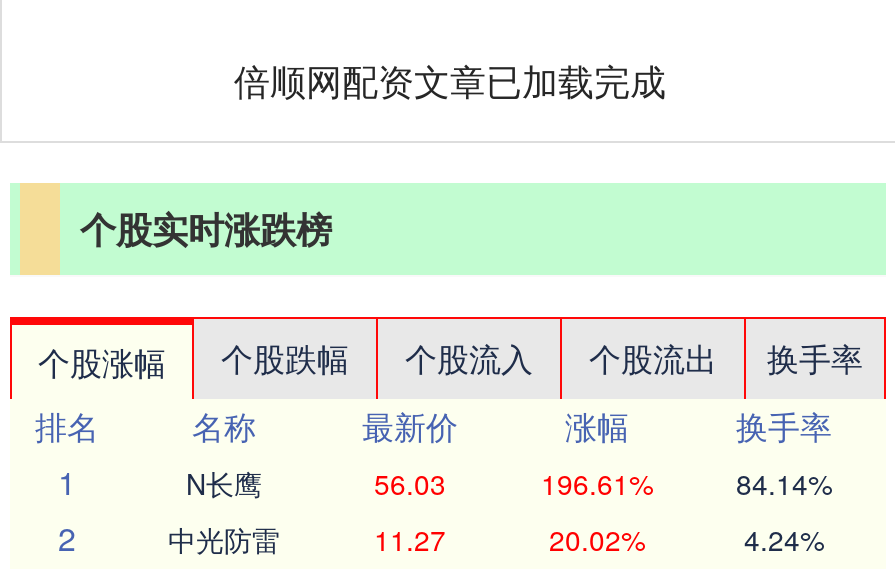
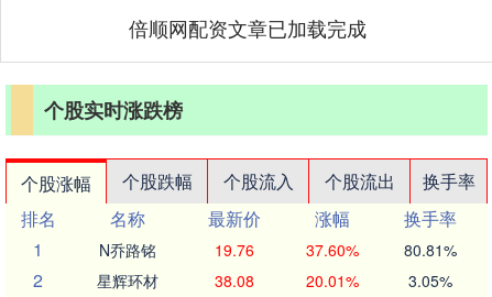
- N长鹰
- 56.03
- 196.61%
- 84.14%
+ N乔路铭
+ 19.76
+ 37.60%
+ 80.81%

- 中光防雷
- 11.27
- 20.02%
- 4.24%
+ 星辉环材
+ 38.08
+ 20.01%
+ 3.05%
